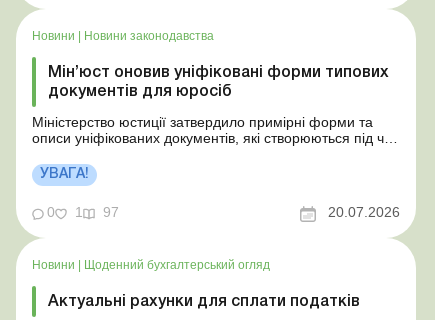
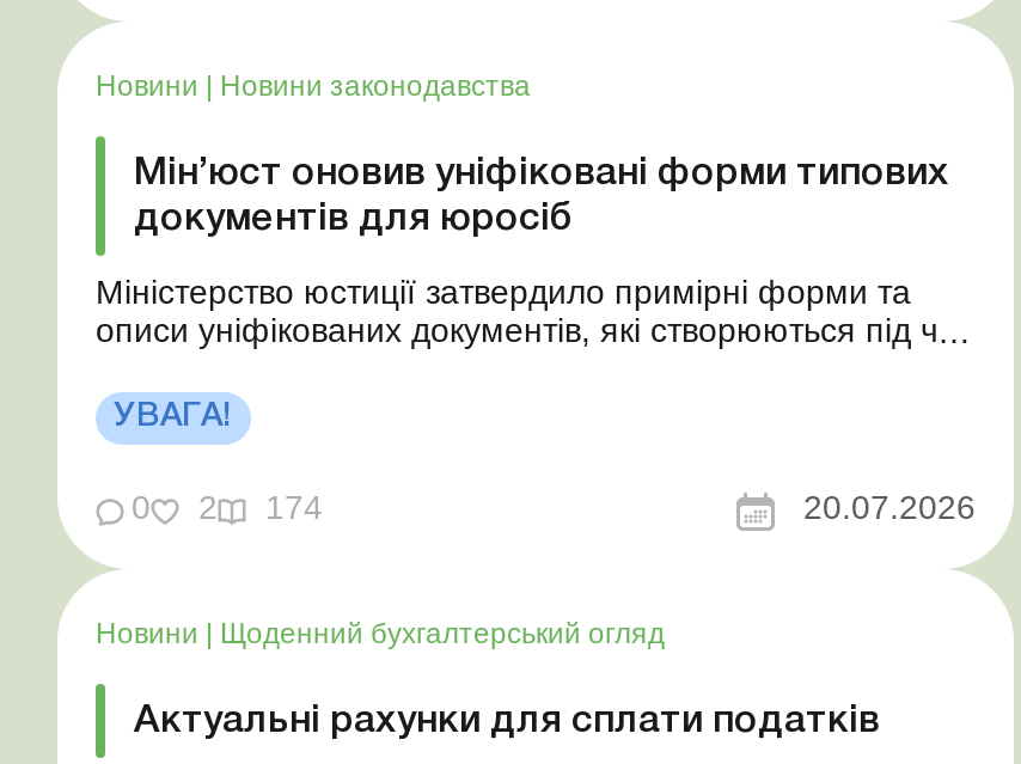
- 1
+ 2

- 97
+ 174
